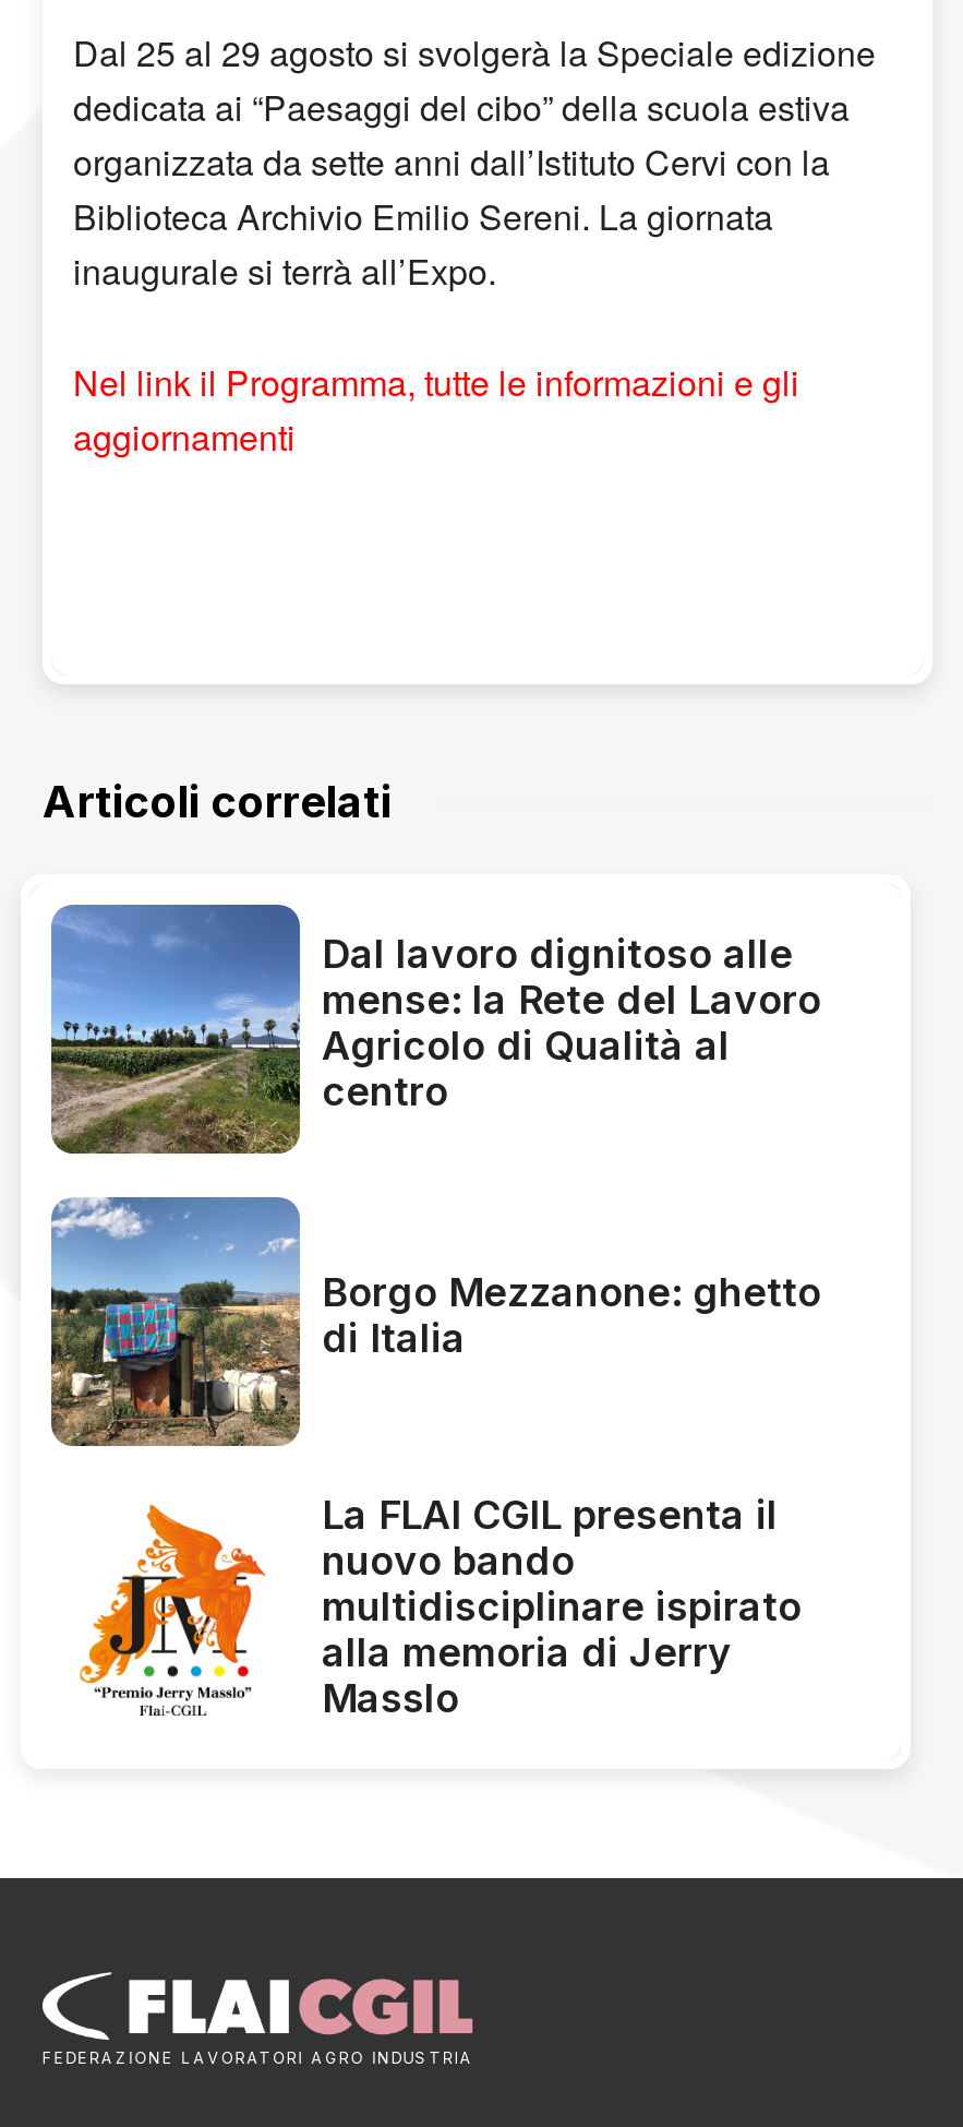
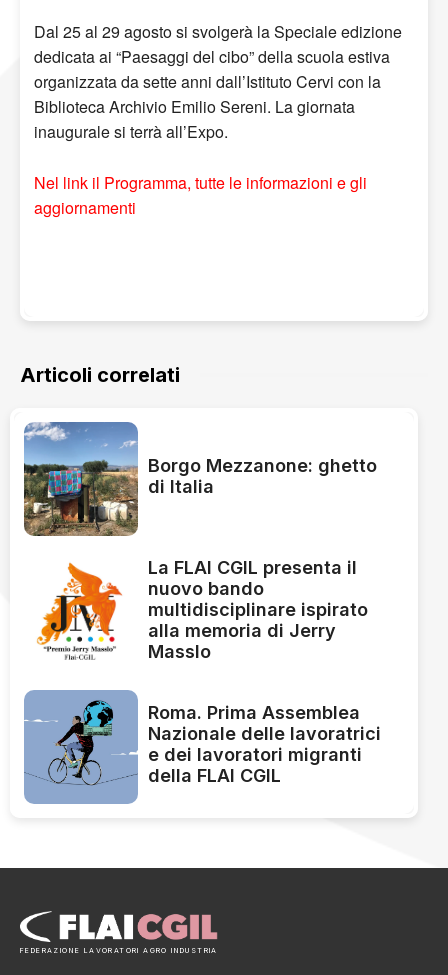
- [image]
- Dal lavoro dignitoso alle
- mense: la Rete del Lavoro
- Agricolo di Qualità al
- centro

moved up: [image] | Borgo Mezzanone: ghetto | di Italia | La FLAI CGIL presenta il | nuovo bando | multidisciplinare ispirato | alla memoria di Jerry | Masslo

+ [image]
+ Roma. Prima Assemblea
+ Nazionale delle lavoratrici
+ e dei lavoratori migranti
+ della FLAI CGIL
